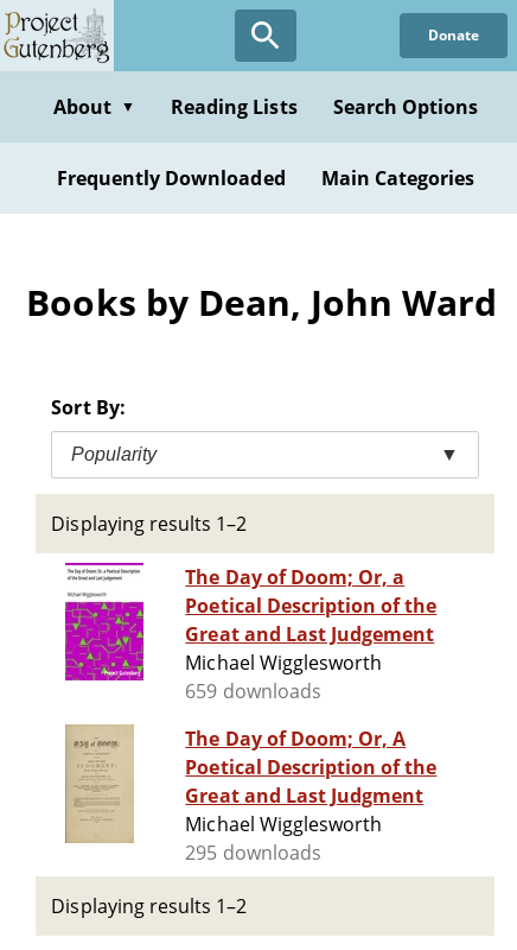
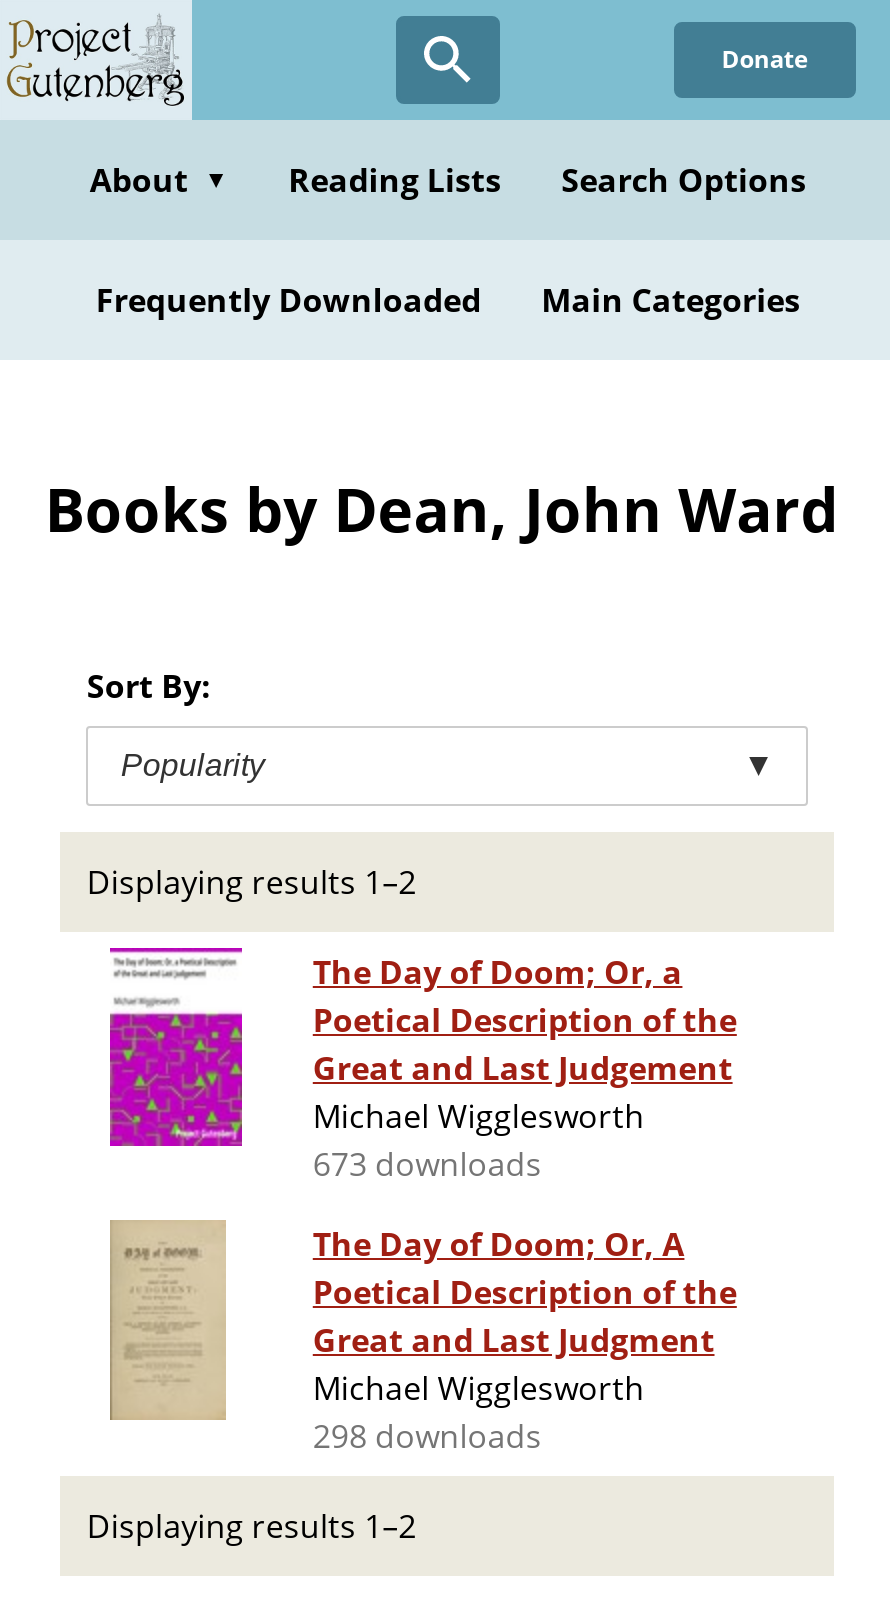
- 659 downloads
+ 673 downloads

- 295 downloads
+ 298 downloads
